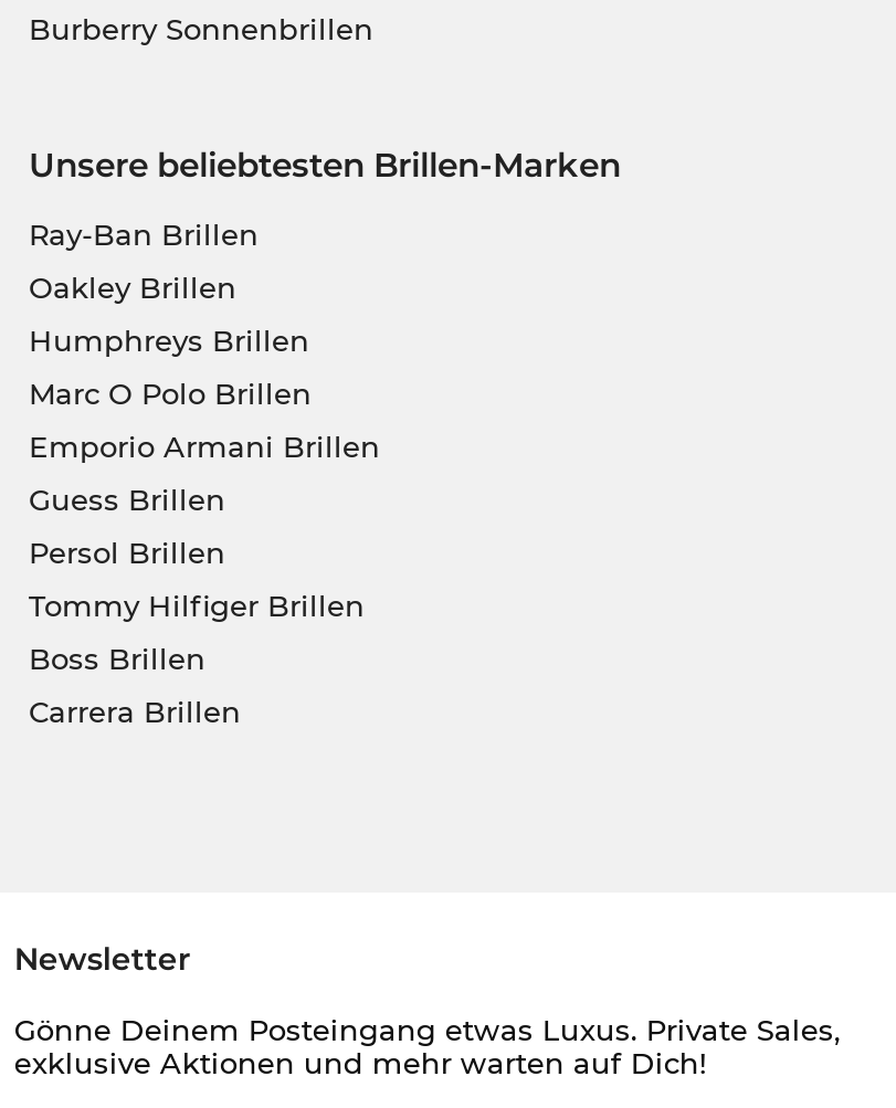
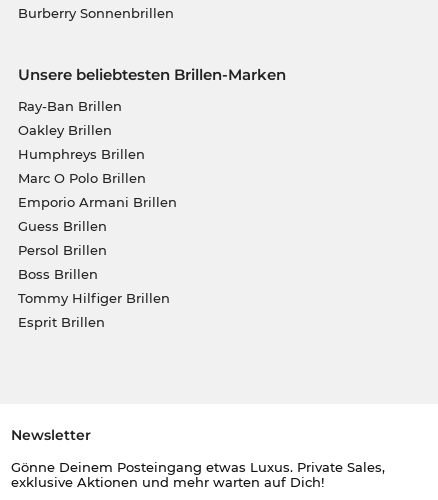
moved down: Tommy Hilfiger Brillen

moved up: Boss Brillen

- Carrera Brillen
+ Esprit Brillen
